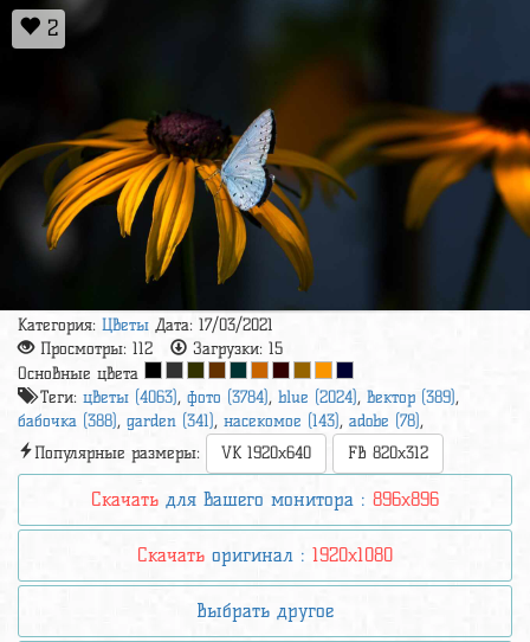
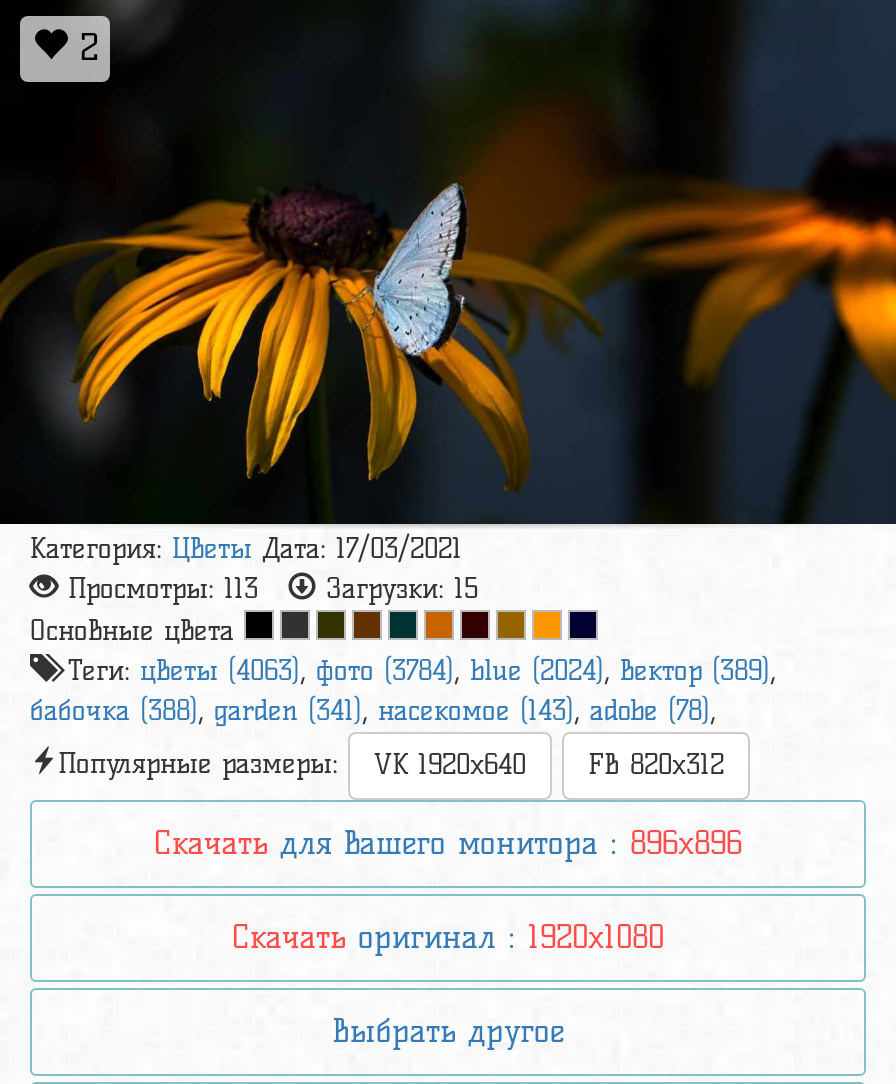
- Просмотры: 112 Загрузки: 15
+ Просмотры: 113 Загрузки: 15
